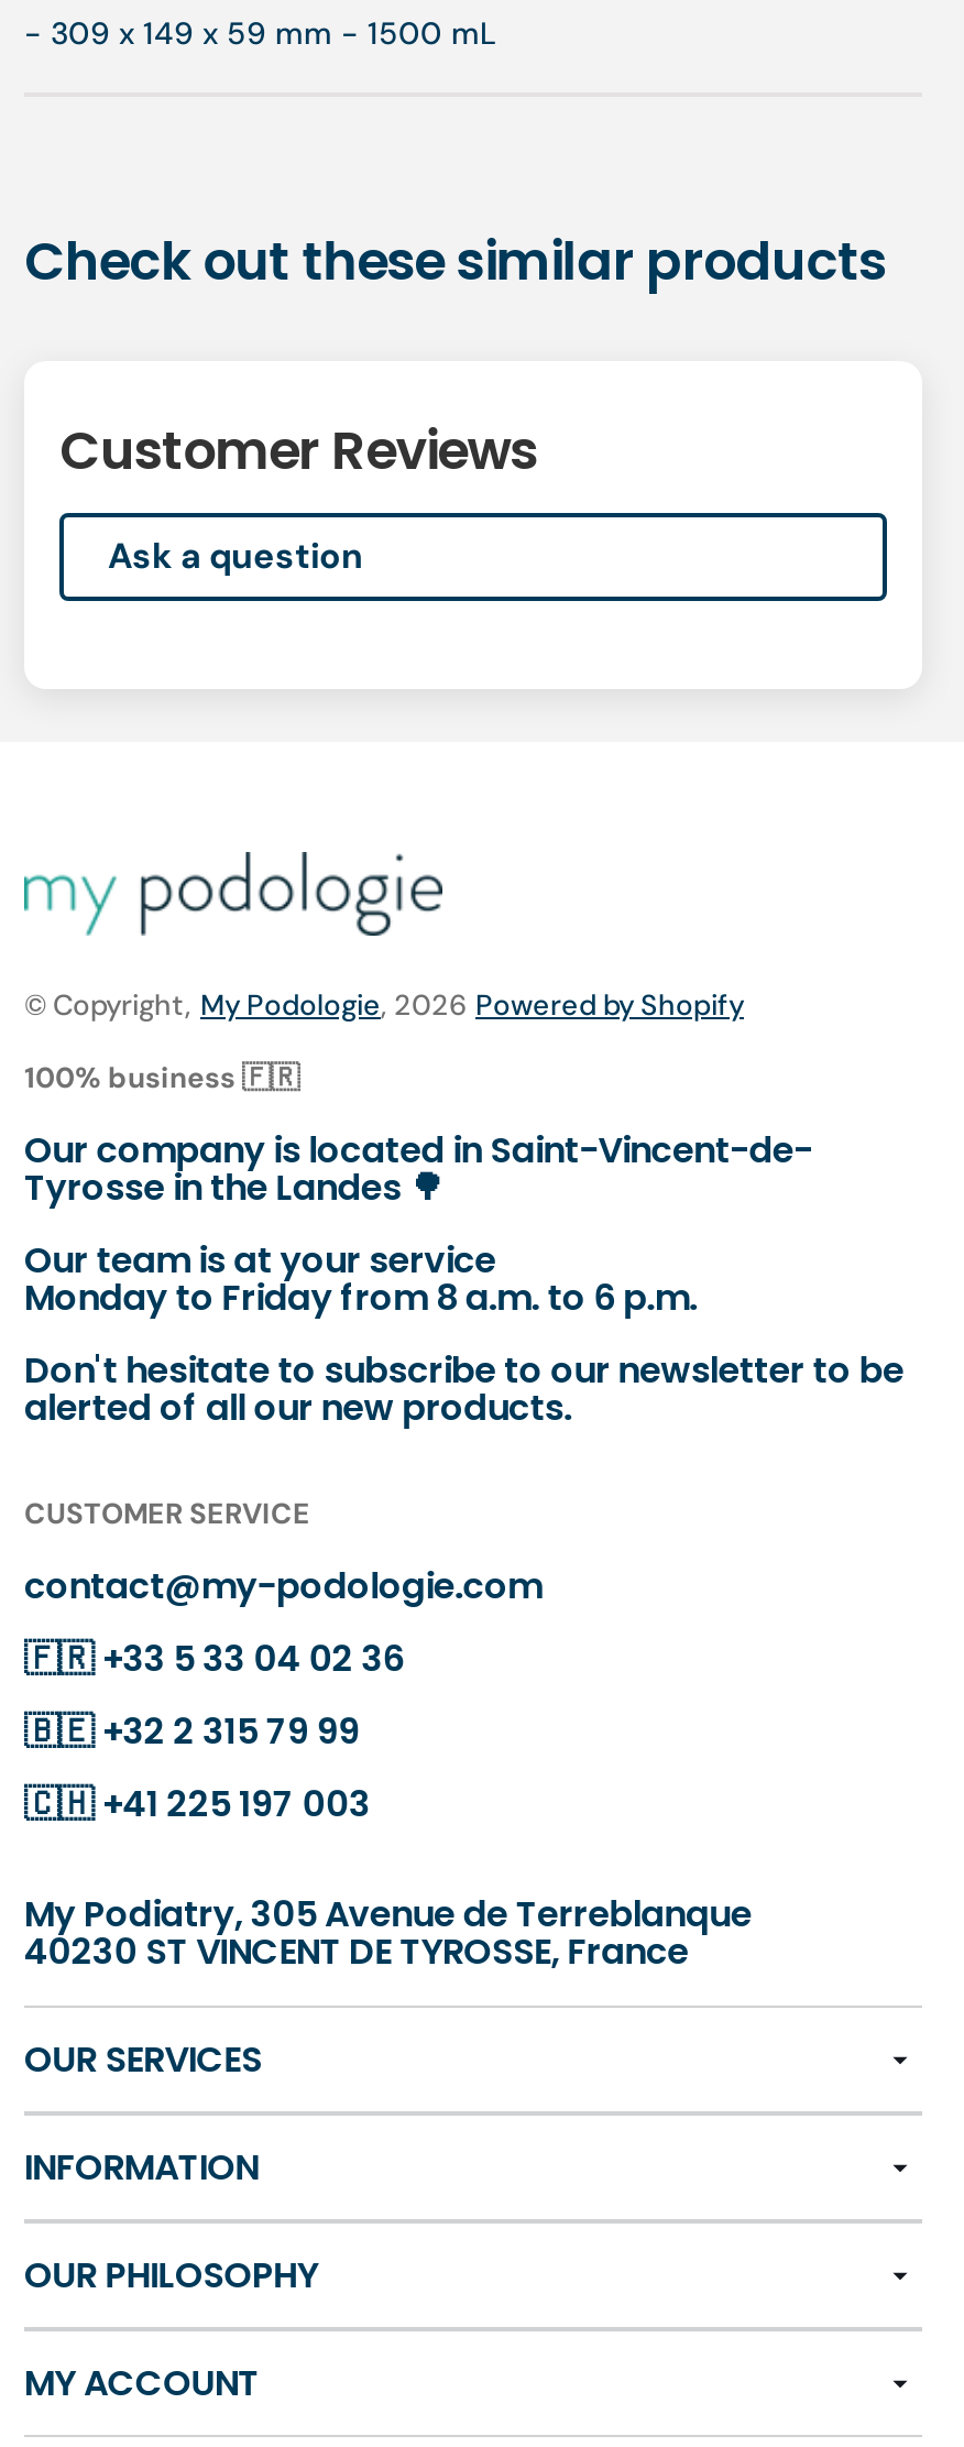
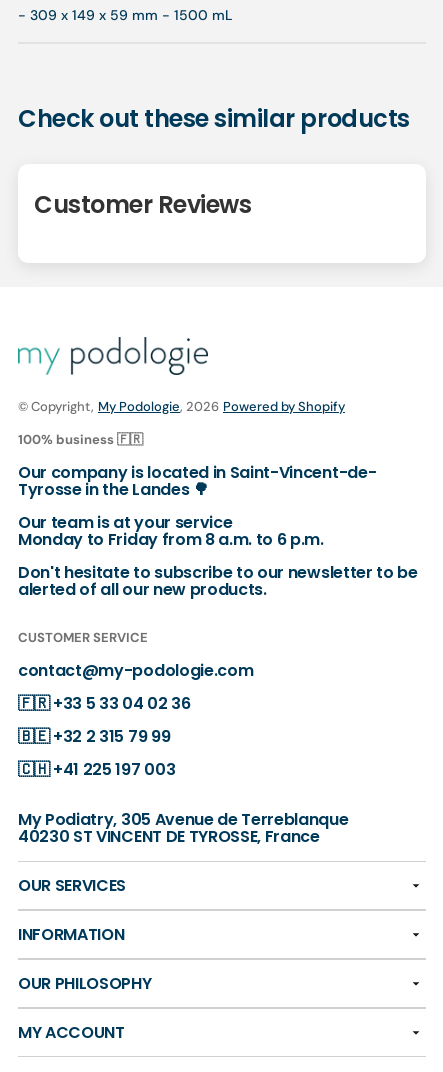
- Ask a question
